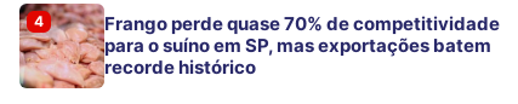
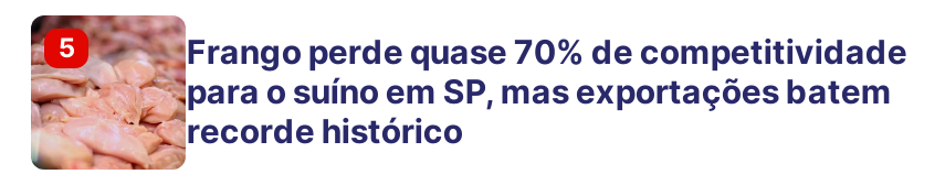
- 4
+ 5
